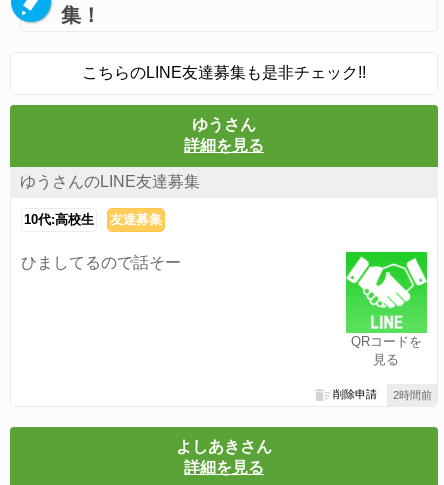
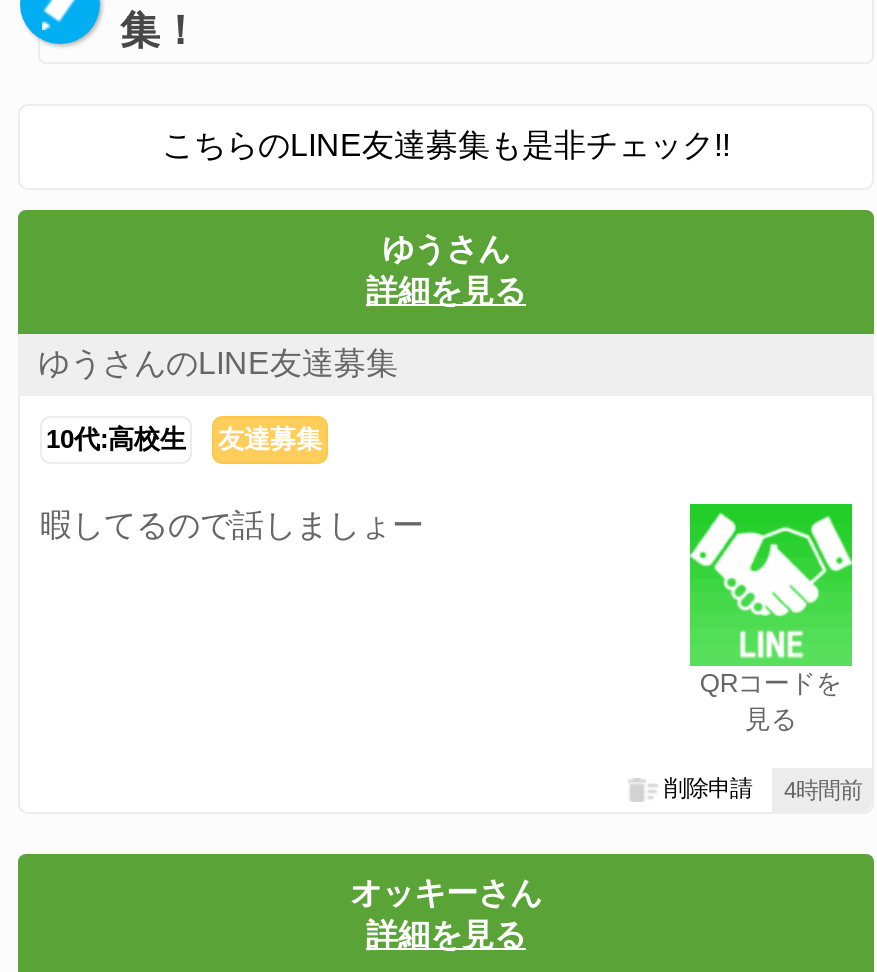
- ひましてるので話そー
+ 暇してるので話しましょー

- 削除申請 2時間前
+ 削除申請 4時間前

- よしあきさん
+ オッキーさん
